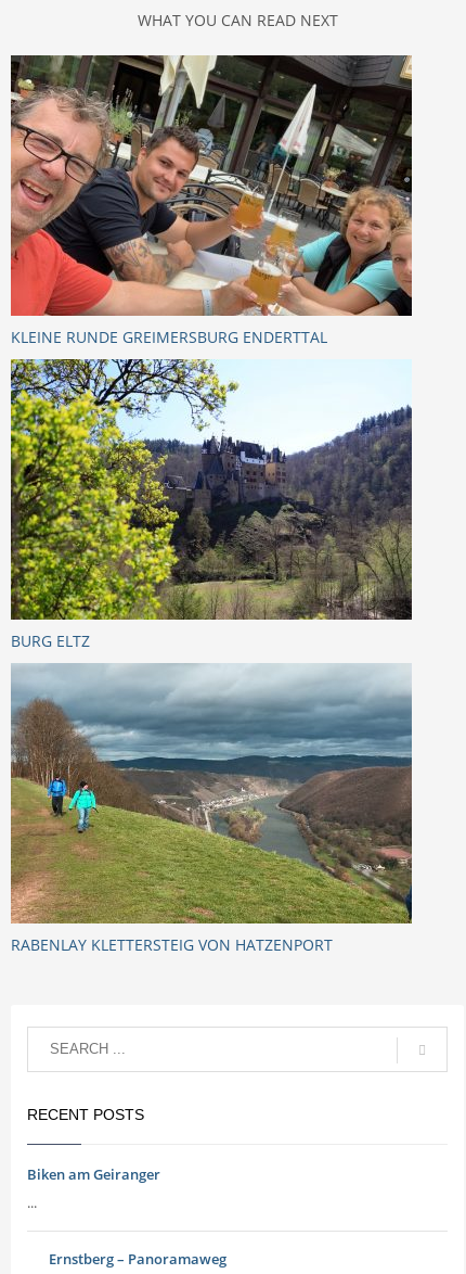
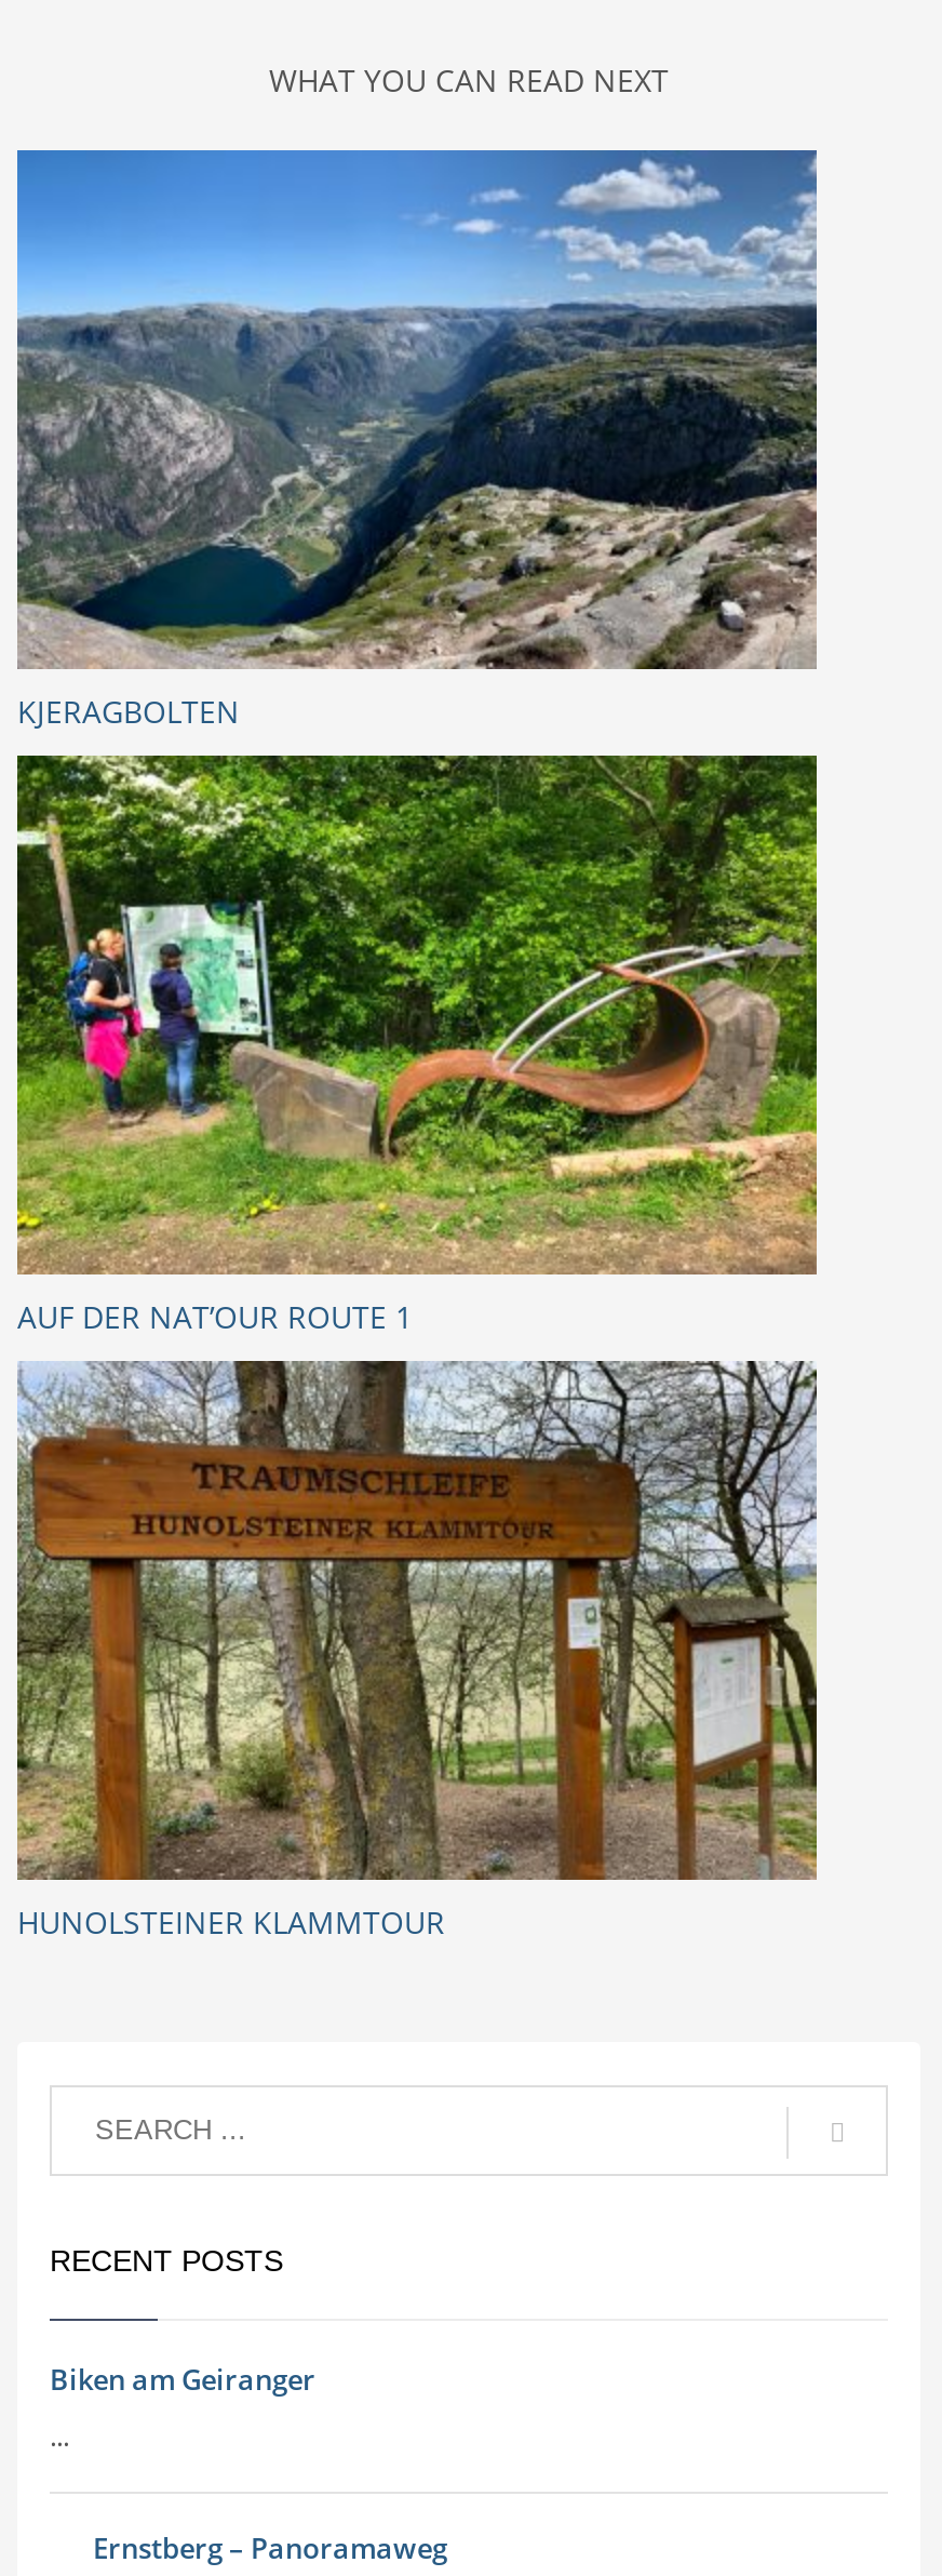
- [image]
- KLEINE RUNDE GREIMERSBURG ENDERTTAL
+ [image]
+ KJERAGBOLTEN

- [image]
- BURG ELTZ
+ [image]
+ AUF DER NAT’OUR ROUTE 1

- [image]
- RABENLAY KLETTERSTEIG VON HATZENPORT
+ [image]
+ HUNOLSTEINER KLAMMTOUR
